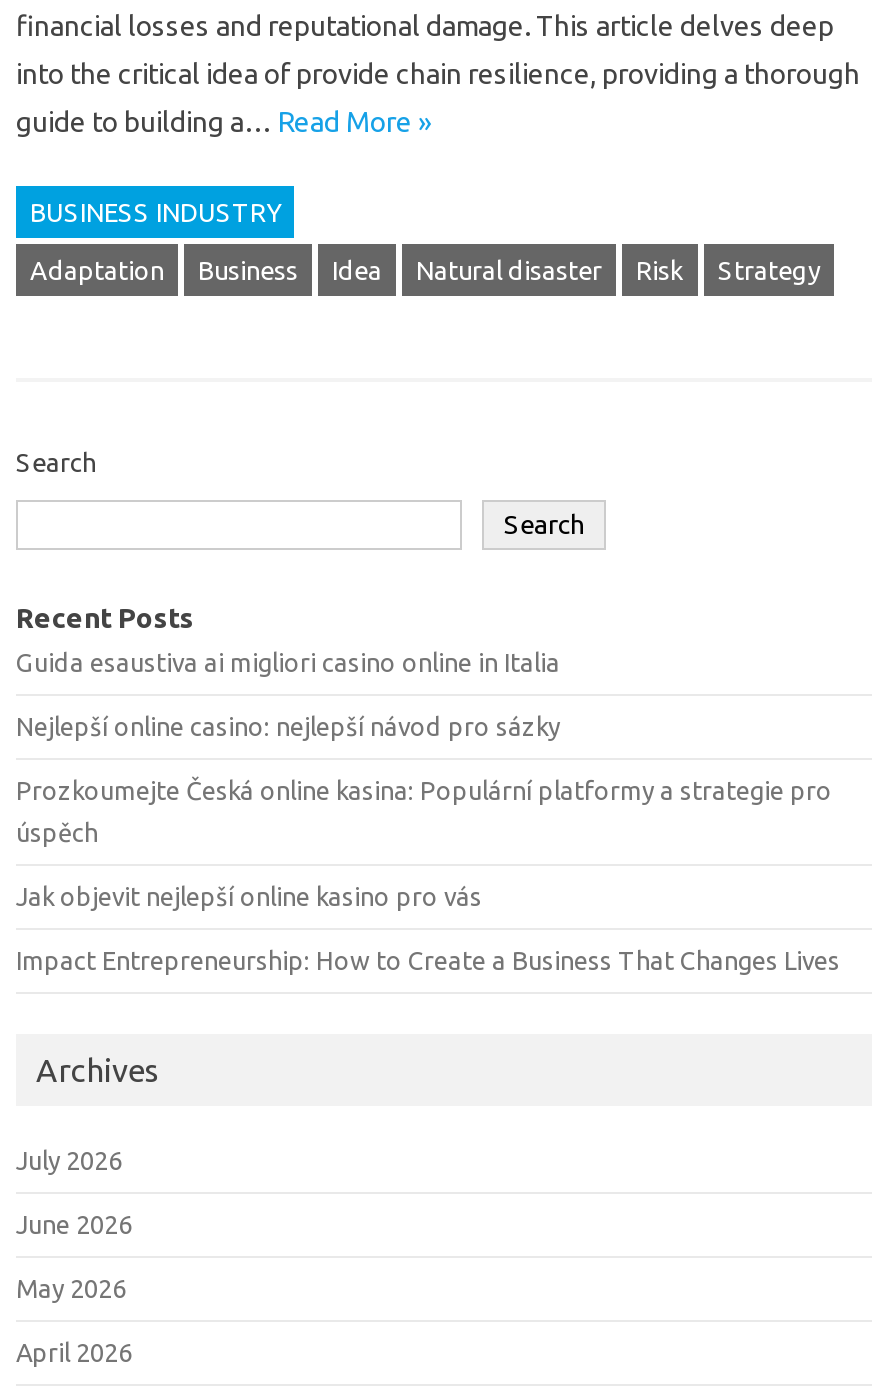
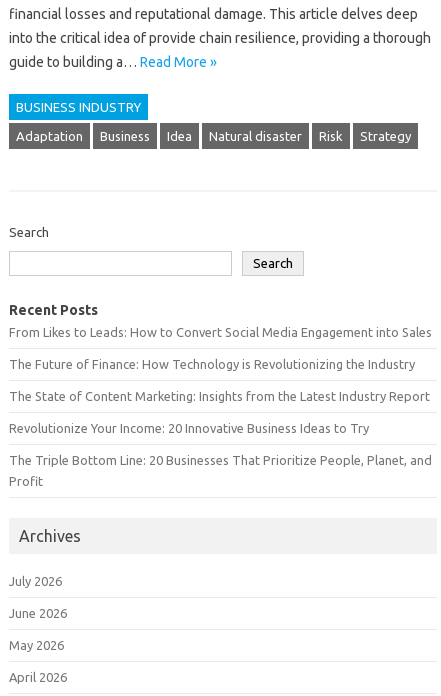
- Guida esaustiva ai migliori casino online in Italia
+ From Likes to Leads: How to Convert Social Media Engagement into Sales

- Nejlepší online casino: nejlepší návod pro sázky
+ The Future of Finance: How Technology is Revolutionizing the Industry

- Prozkoumejte Česká online kasina: Populární platformy a strategie pro
+ The State of Content Marketing: Insights from the Latest Industry Report

- úspěch
+ Revolutionize Your Income: 20 Innovative Business Ideas to Try

- Jak objevit nejlepší online kasino pro vás
+ The Triple Bottom Line: 20 Businesses That Prioritize People, Planet, and

- Impact Entrepreneurship: How to Create a Business That Changes Lives
+ Profit
